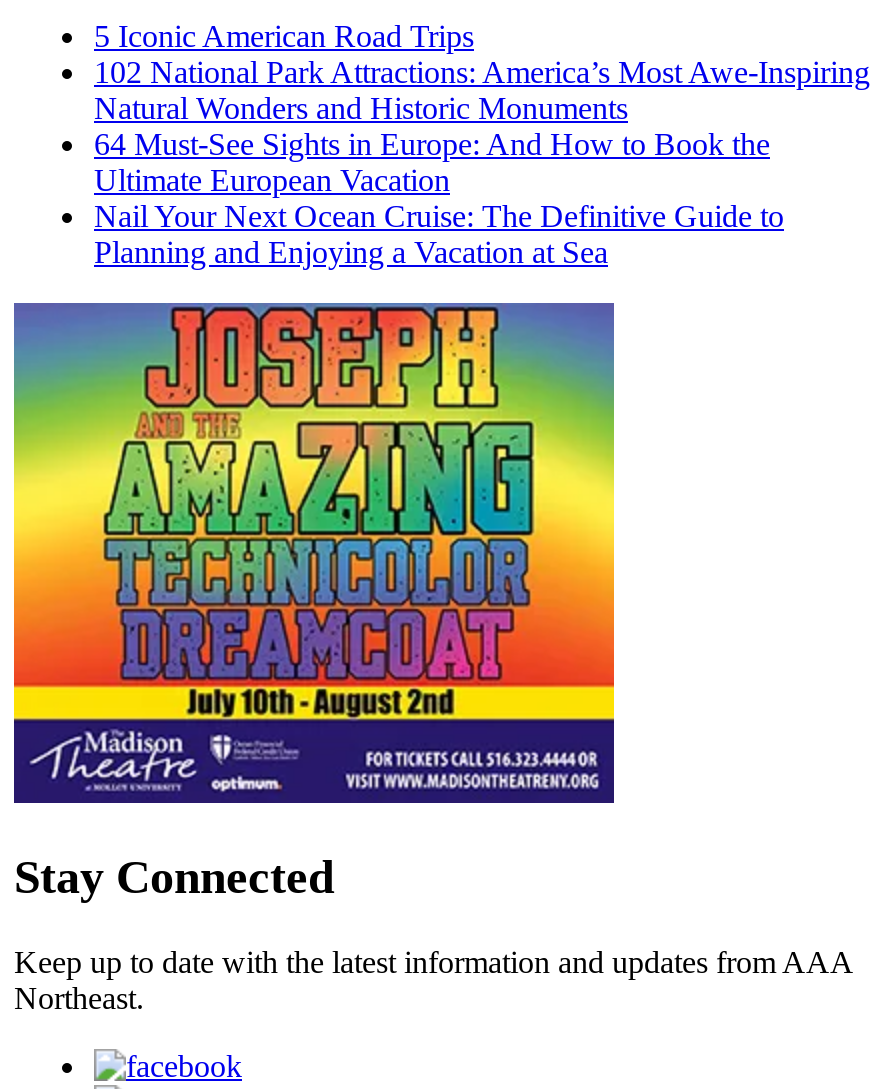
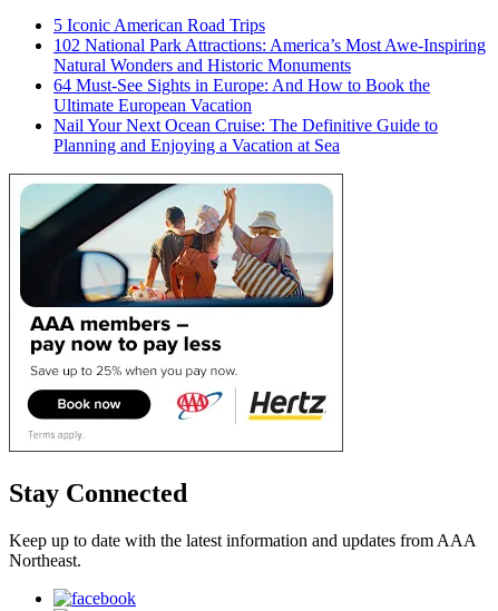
- [image]
+ [image]
